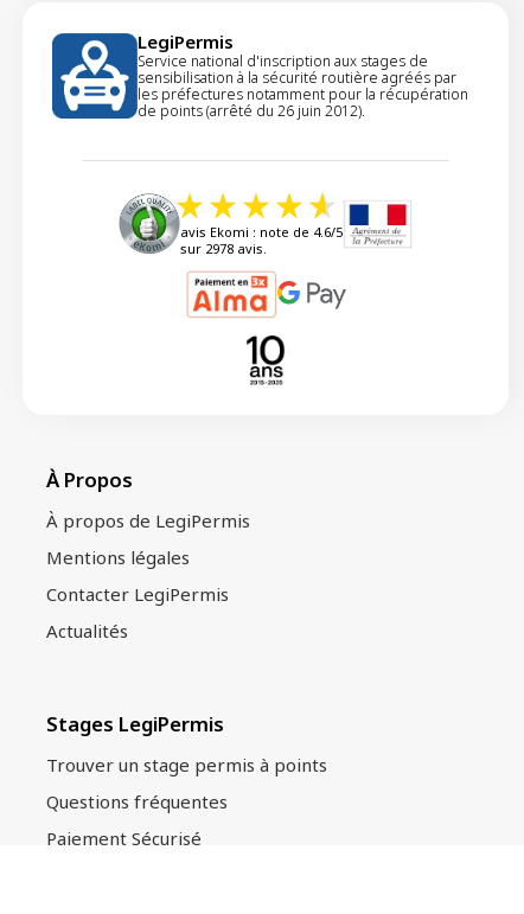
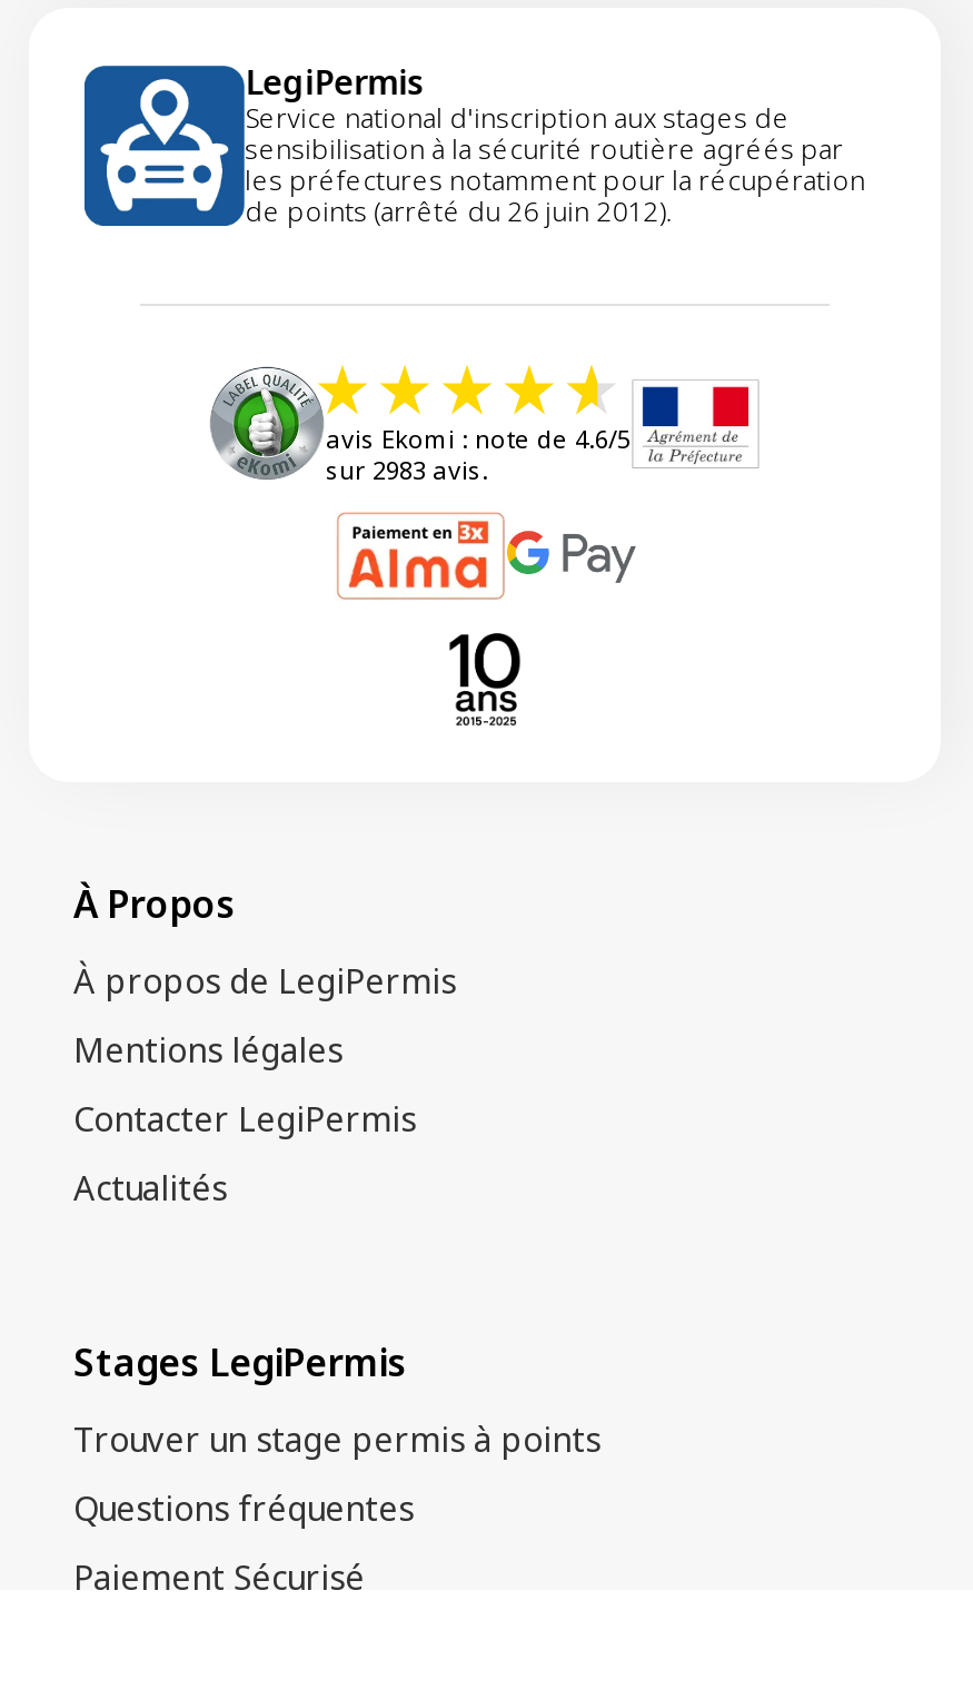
- sur 2978 avis.
+ sur 2983 avis.
